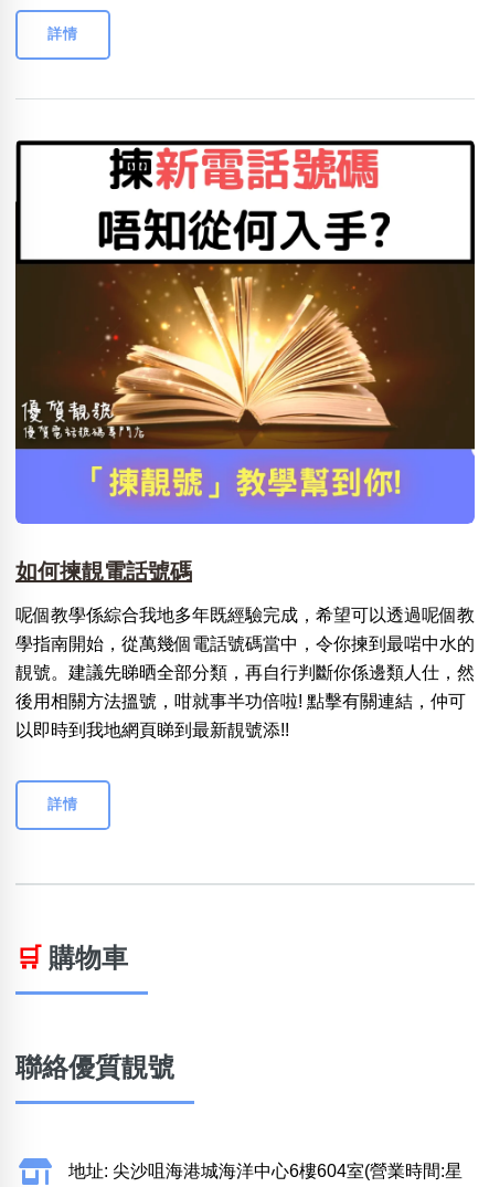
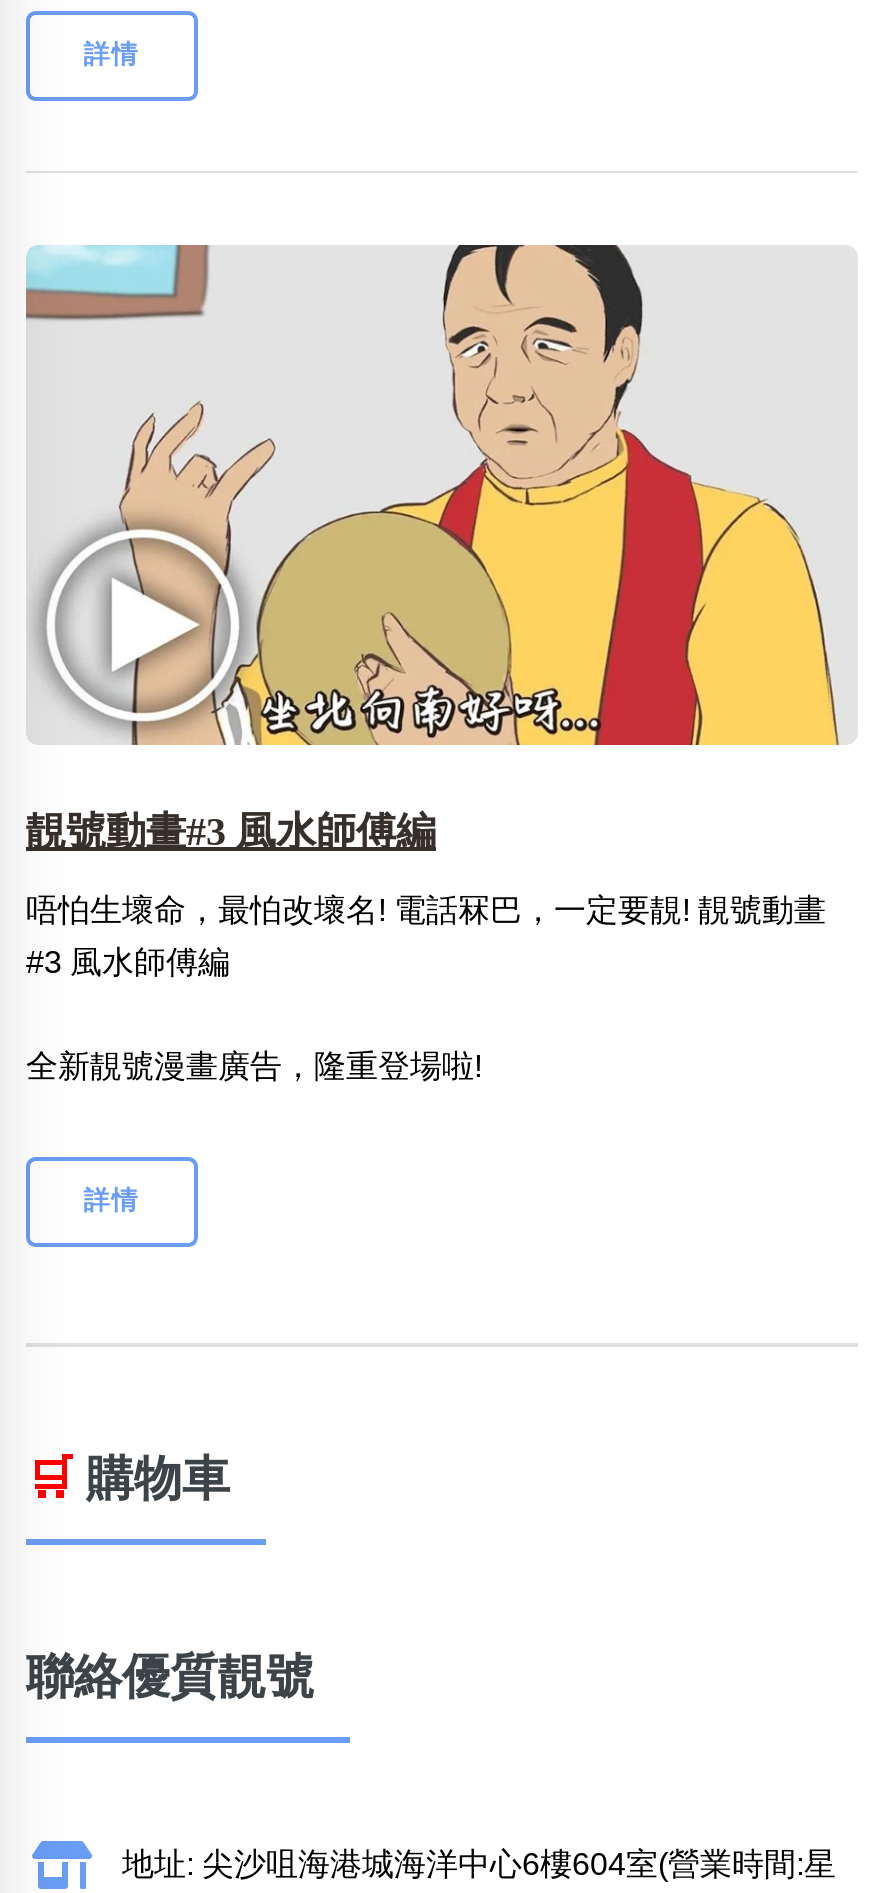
- [image]
- 如何揀靚電話號碼
- 呢個教學係綜合我地多年既經驗完成，希望可以透過呢個教
- 學指南開始，從萬幾個電話號碼當中，令你揀到最啱中水的
- 靚號。建議先睇晒全部分類，再自行判斷你係邊類人仕，然
- 後用相關方法搵號，咁就事半功倍啦! 點擊有關連結，仲可
- 以即時到我地網頁睇到最新靚號添!!
+ [image]
+ 靚號動畫#3 風水師傅編
+ 唔怕生壞命，最怕改壞名! 電話冧巴，一定要靚! 靚號動畫
+ #3 風水師傅編
+ 全新靚號漫畫廣告，隆重登場啦!
